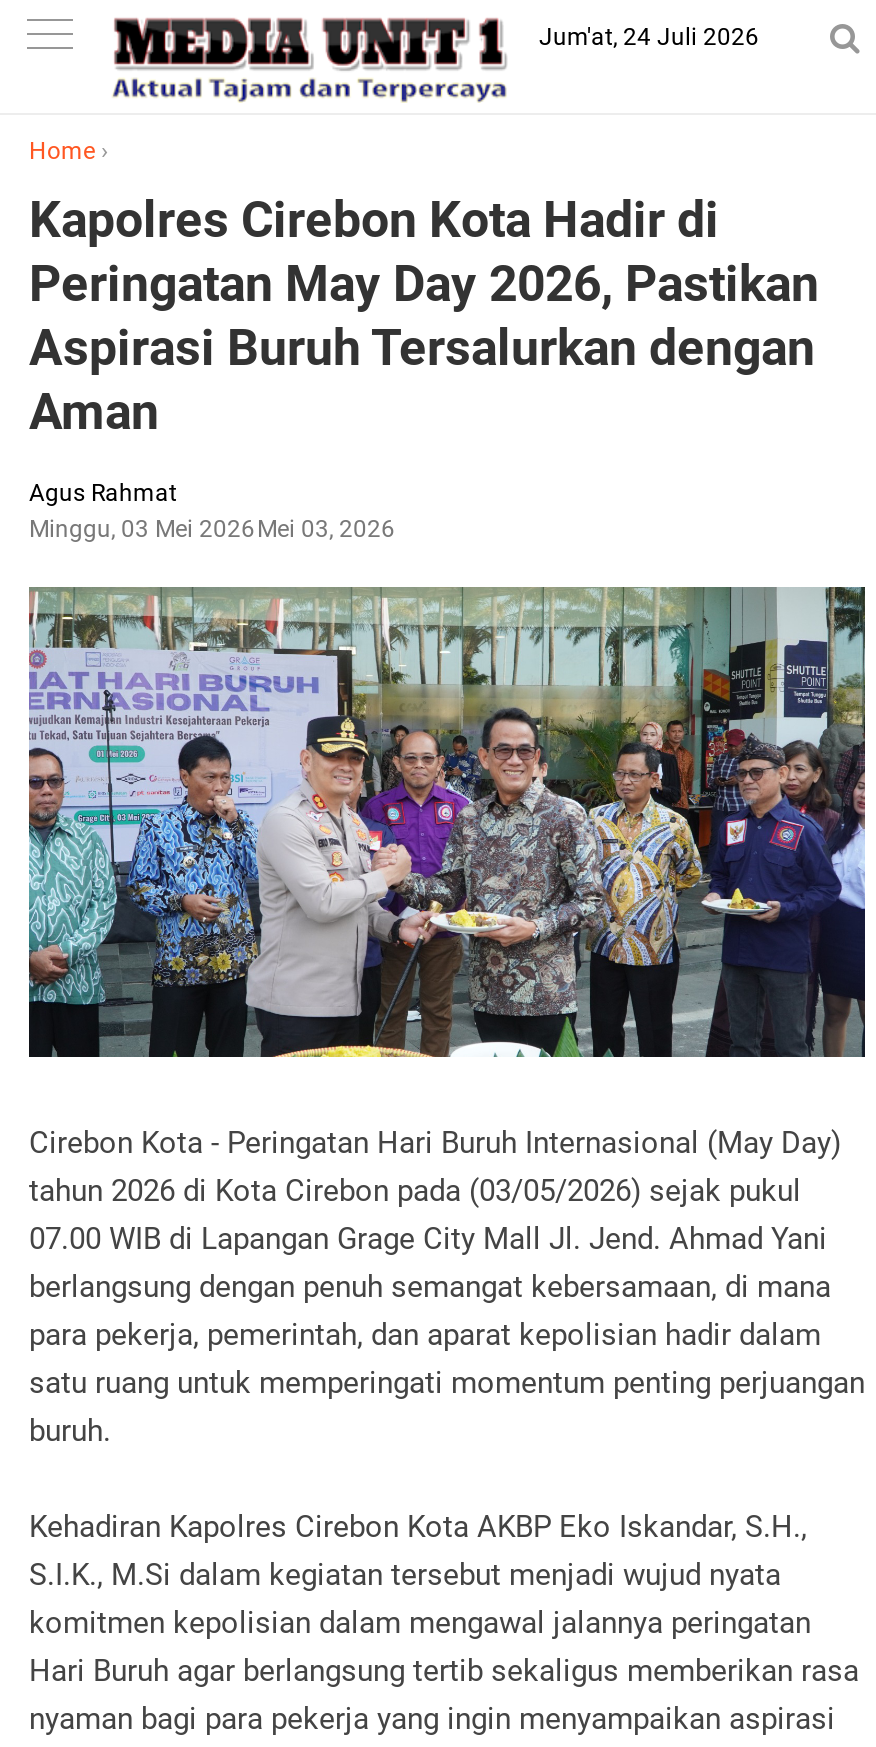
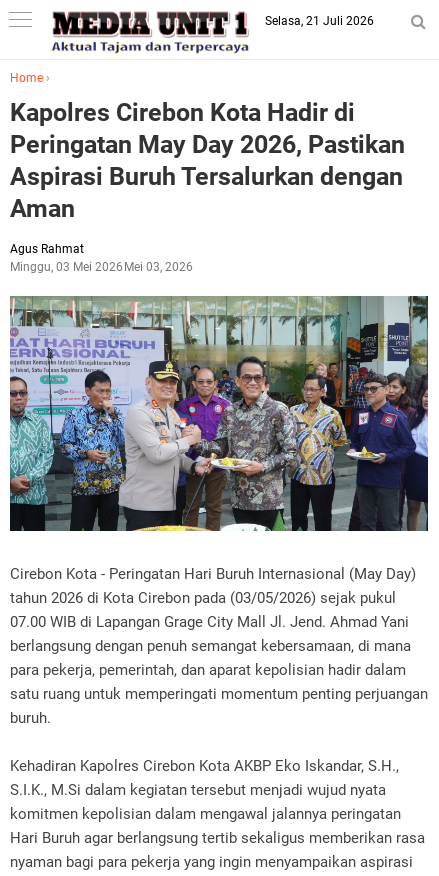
- Jum'at, 24 Juli 2026
+ Selasa, 21 Juli 2026
